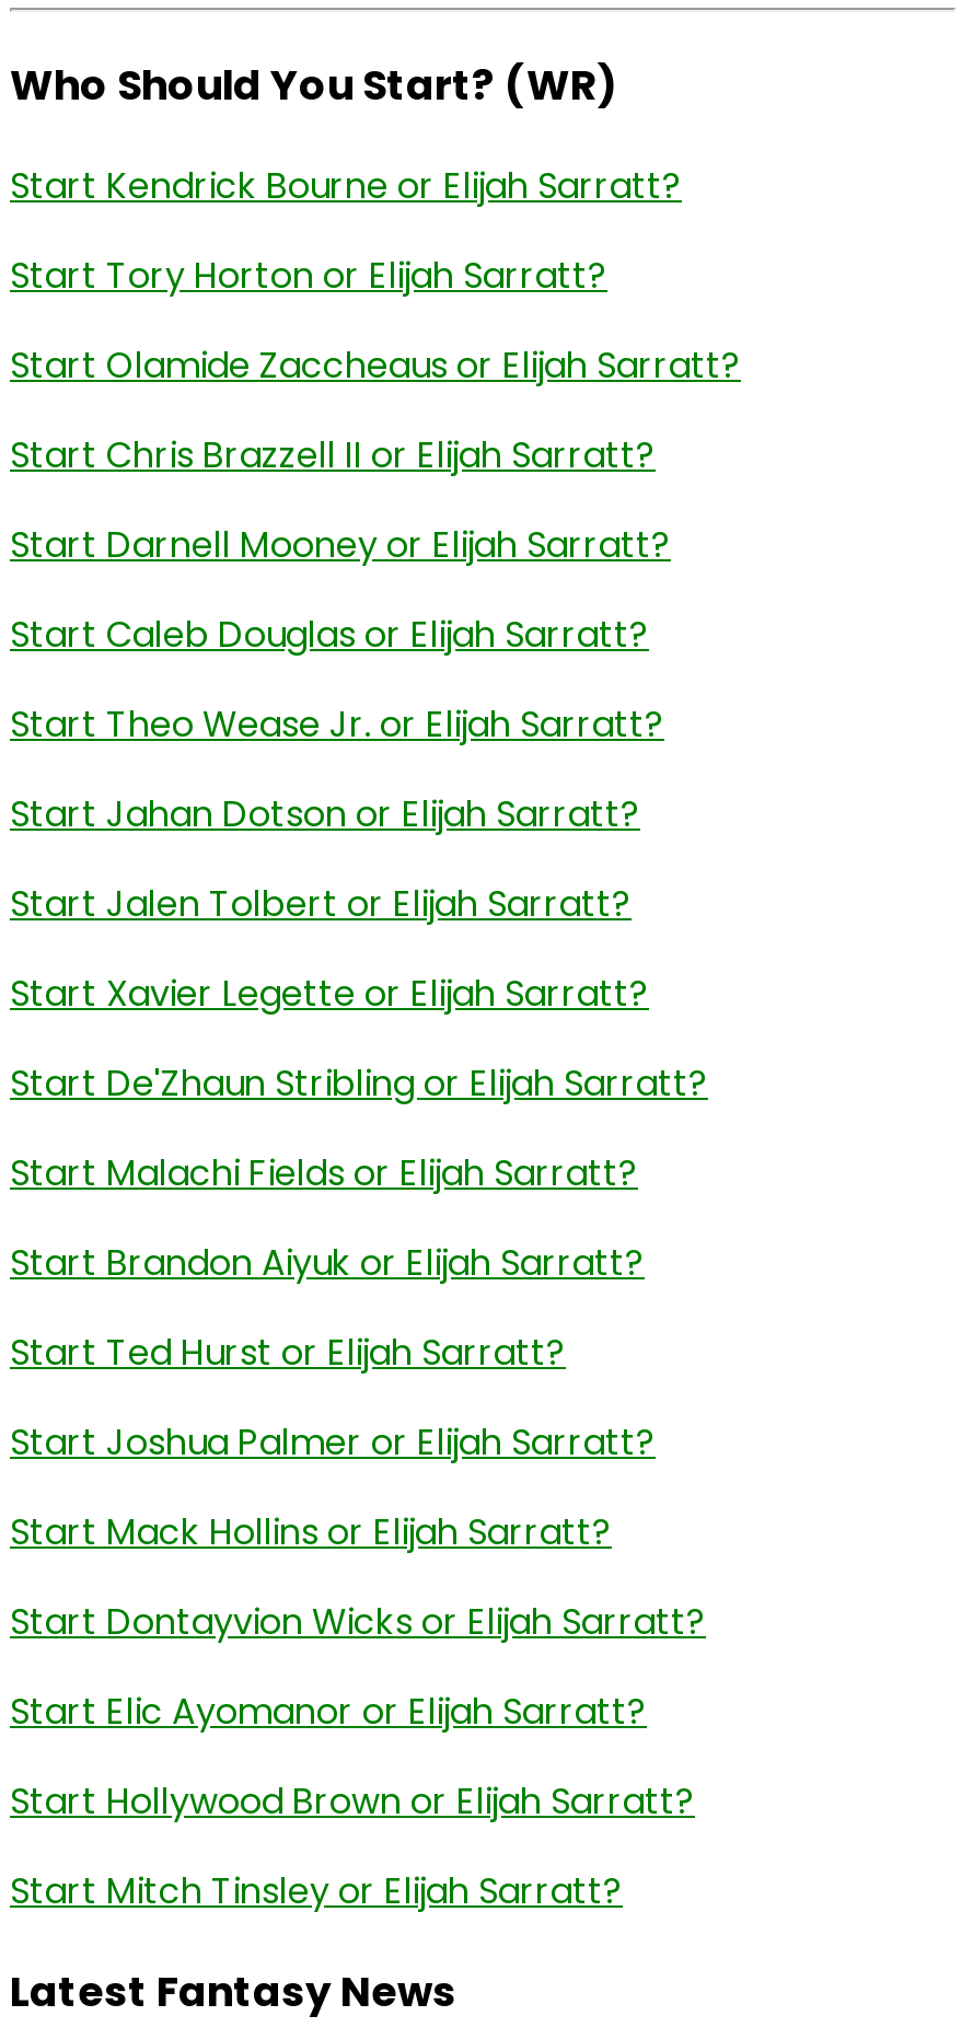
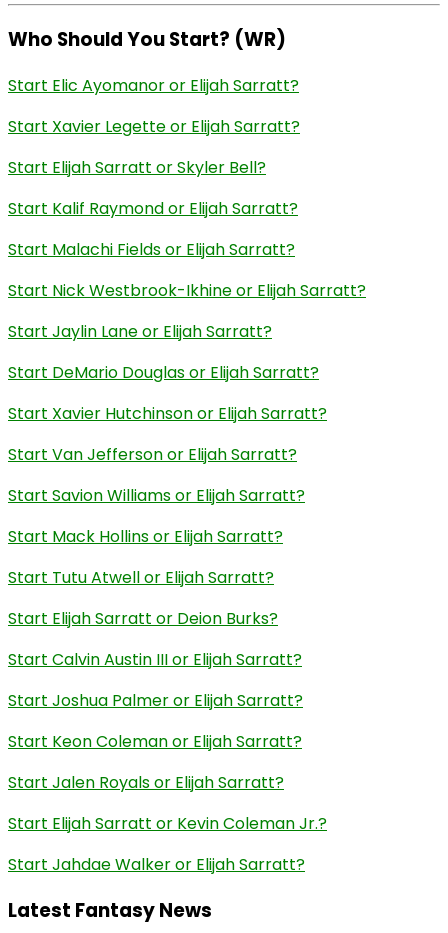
- Start Kendrick Bourne or Elijah Sarratt?
- Start Tory Horton or Elijah Sarratt?
- Start Olamide Zaccheaus or Elijah Sarratt?
- Start Chris Brazzell II or Elijah Sarratt?
- Start Darnell Mooney or Elijah Sarratt?
- Start Caleb Douglas or Elijah Sarratt?
- Start Theo Wease Jr. or Elijah Sarratt?
- Start Jahan Dotson or Elijah Sarratt?
- Start Jalen Tolbert or Elijah Sarratt?
- Start De'Zhaun Stribling or Elijah Sarratt?
- Start Brandon Aiyuk or Elijah Sarratt?
- Start Ted Hurst or Elijah Sarratt?
- Start Dontayvion Wicks or Elijah Sarratt?

moved down: Start Xavier Legette or Elijah Sarratt?

moved down: Start Malachi Fields or Elijah Sarratt?

moved down: Start Joshua Palmer or Elijah Sarratt?

moved down: Start Mack Hollins or Elijah Sarratt?

moved up: Start Elic Ayomanor or Elijah Sarratt?

- Start Hollywood Brown or Elijah Sarratt?
- Start Mitch Tinsley or Elijah Sarratt?
+ Start Elijah Sarratt or Skyler Bell?
+ Start Kalif Raymond or Elijah Sarratt?
+ Start Nick Westbrook-Ikhine or Elijah Sarratt?
+ Start Jaylin Lane or Elijah Sarratt?
+ Start DeMario Douglas or Elijah Sarratt?
+ Start Xavier Hutchinson or Elijah Sarratt?
+ Start Van Jefferson or Elijah Sarratt?
+ Start Savion Williams or Elijah Sarratt?
+ Start Tutu Atwell or Elijah Sarratt?
+ Start Elijah Sarratt or Deion Burks?
+ Start Calvin Austin III or Elijah Sarratt?
+ Start Keon Coleman or Elijah Sarratt?
+ Start Jalen Royals or Elijah Sarratt?
+ Start Elijah Sarratt or Kevin Coleman Jr.?
+ Start Jahdae Walker or Elijah Sarratt?
